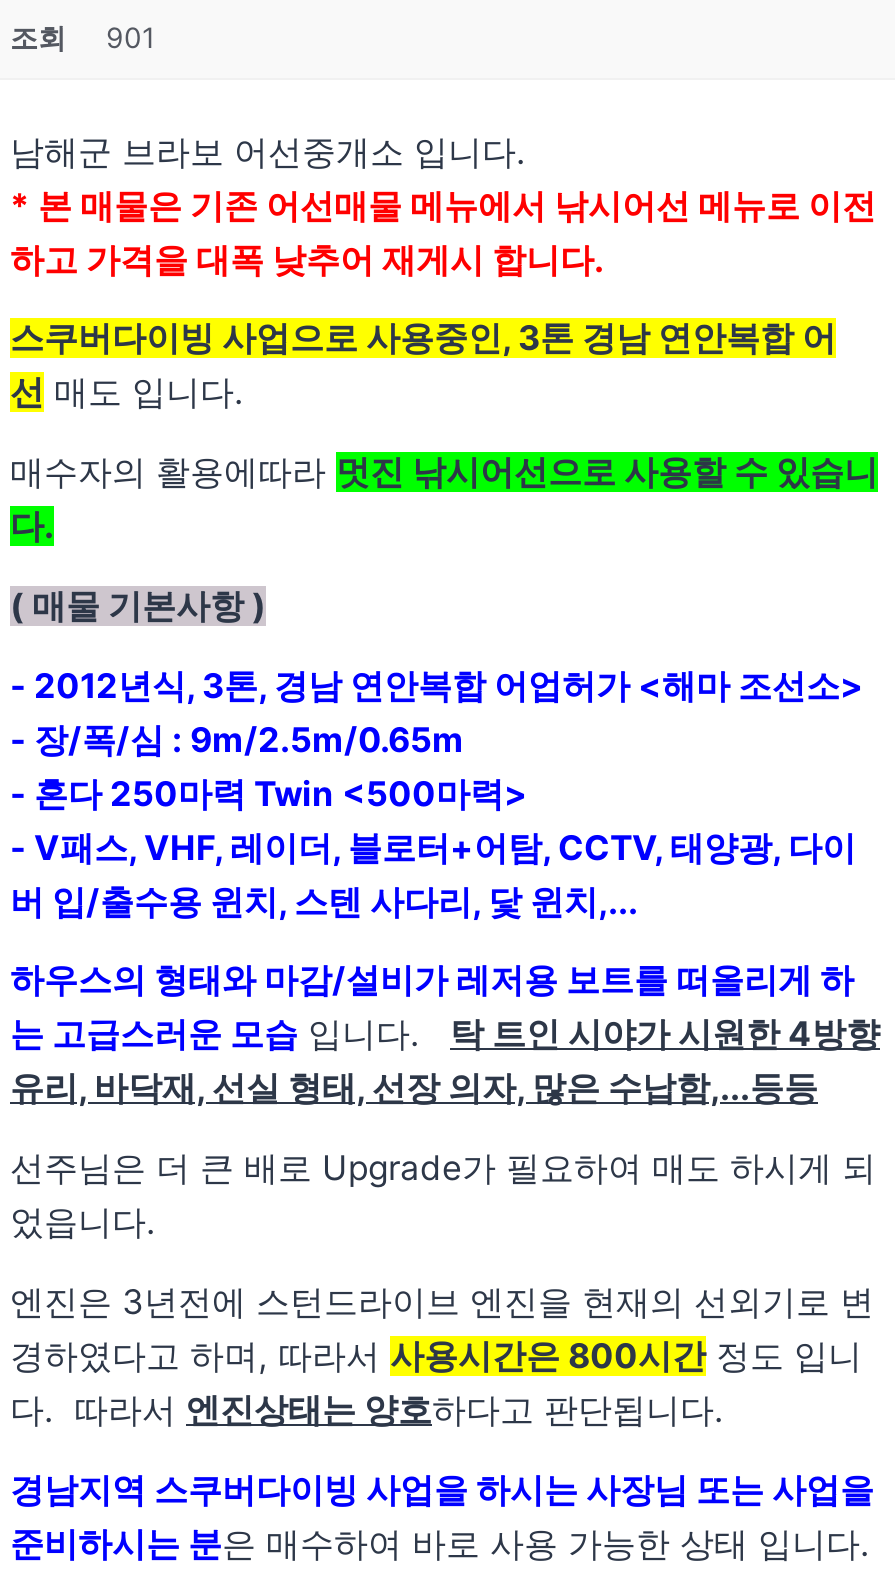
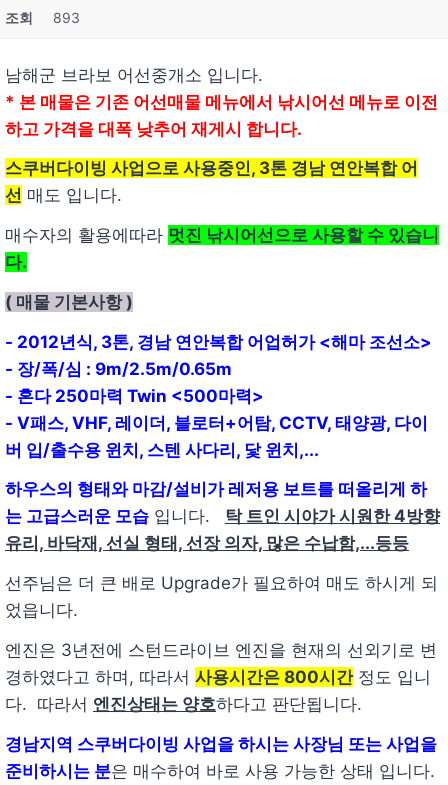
- 조회 901
+ 조회 893
